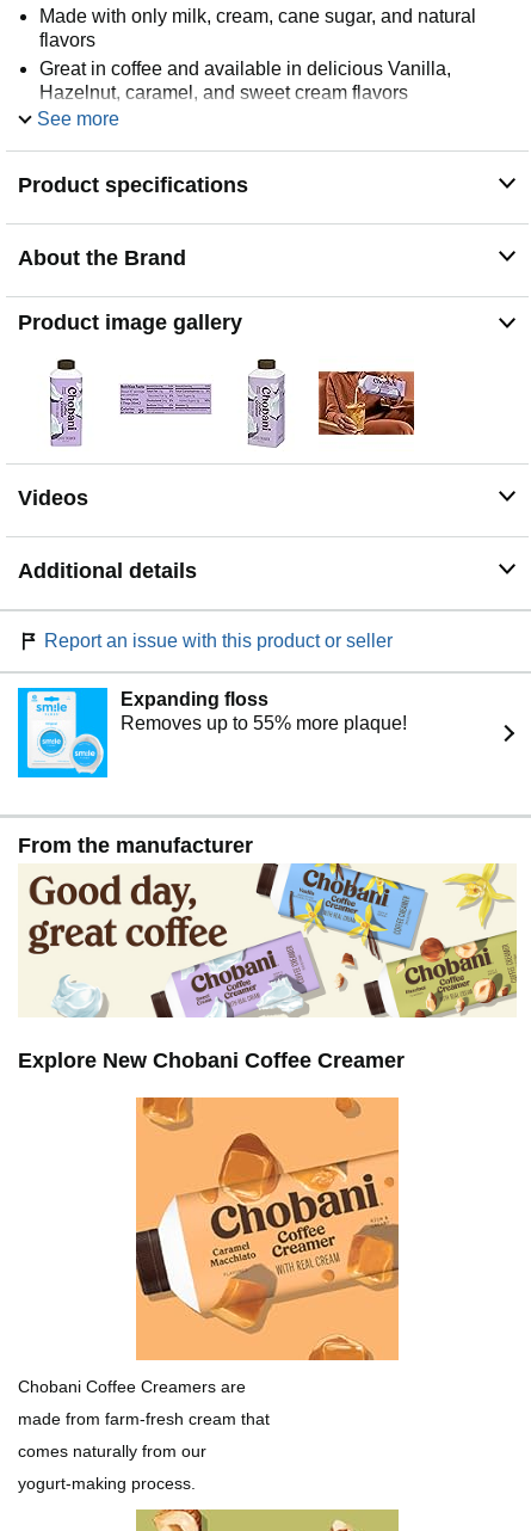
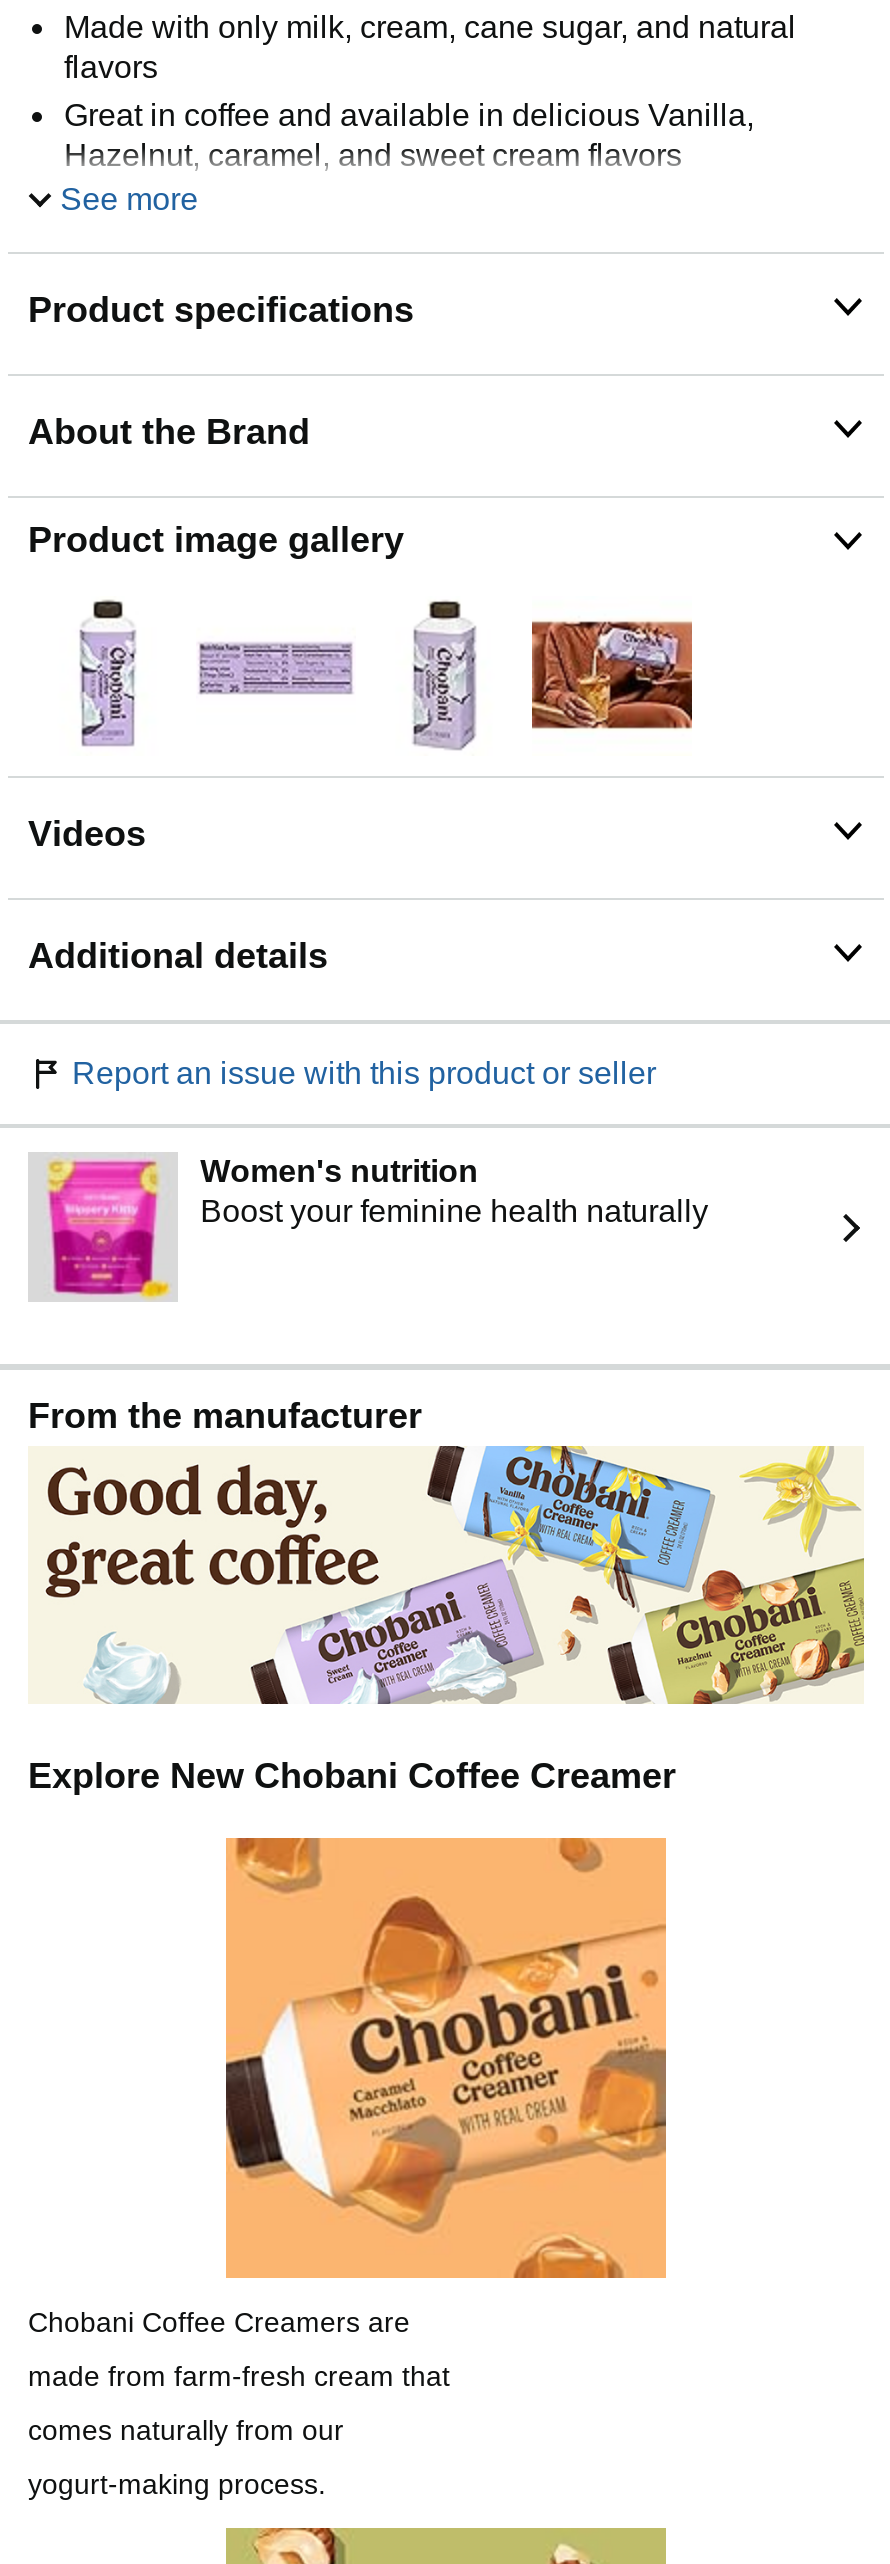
- [image]
- Expanding floss
- Removes up to 55% more plaque!
+ [image]
+ Women's nutrition
+ Boost your feminine health naturally
